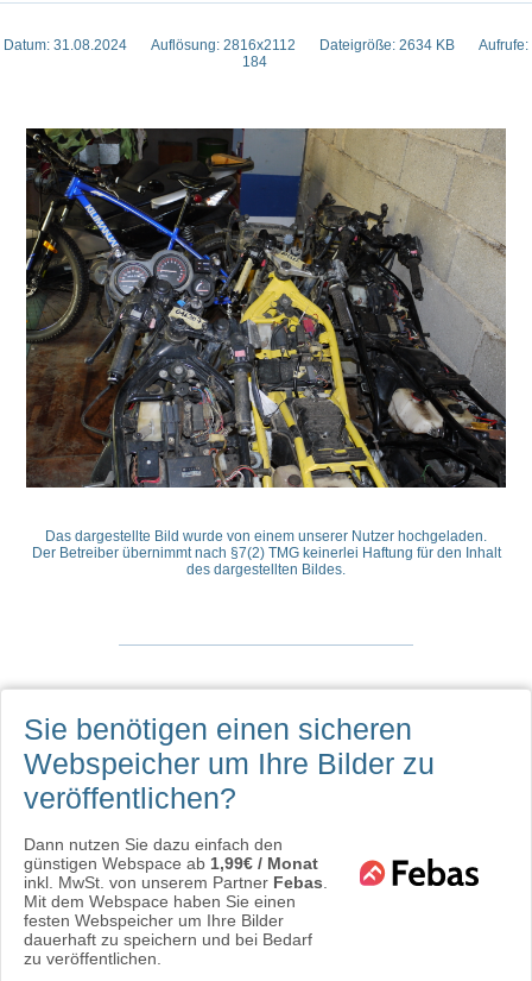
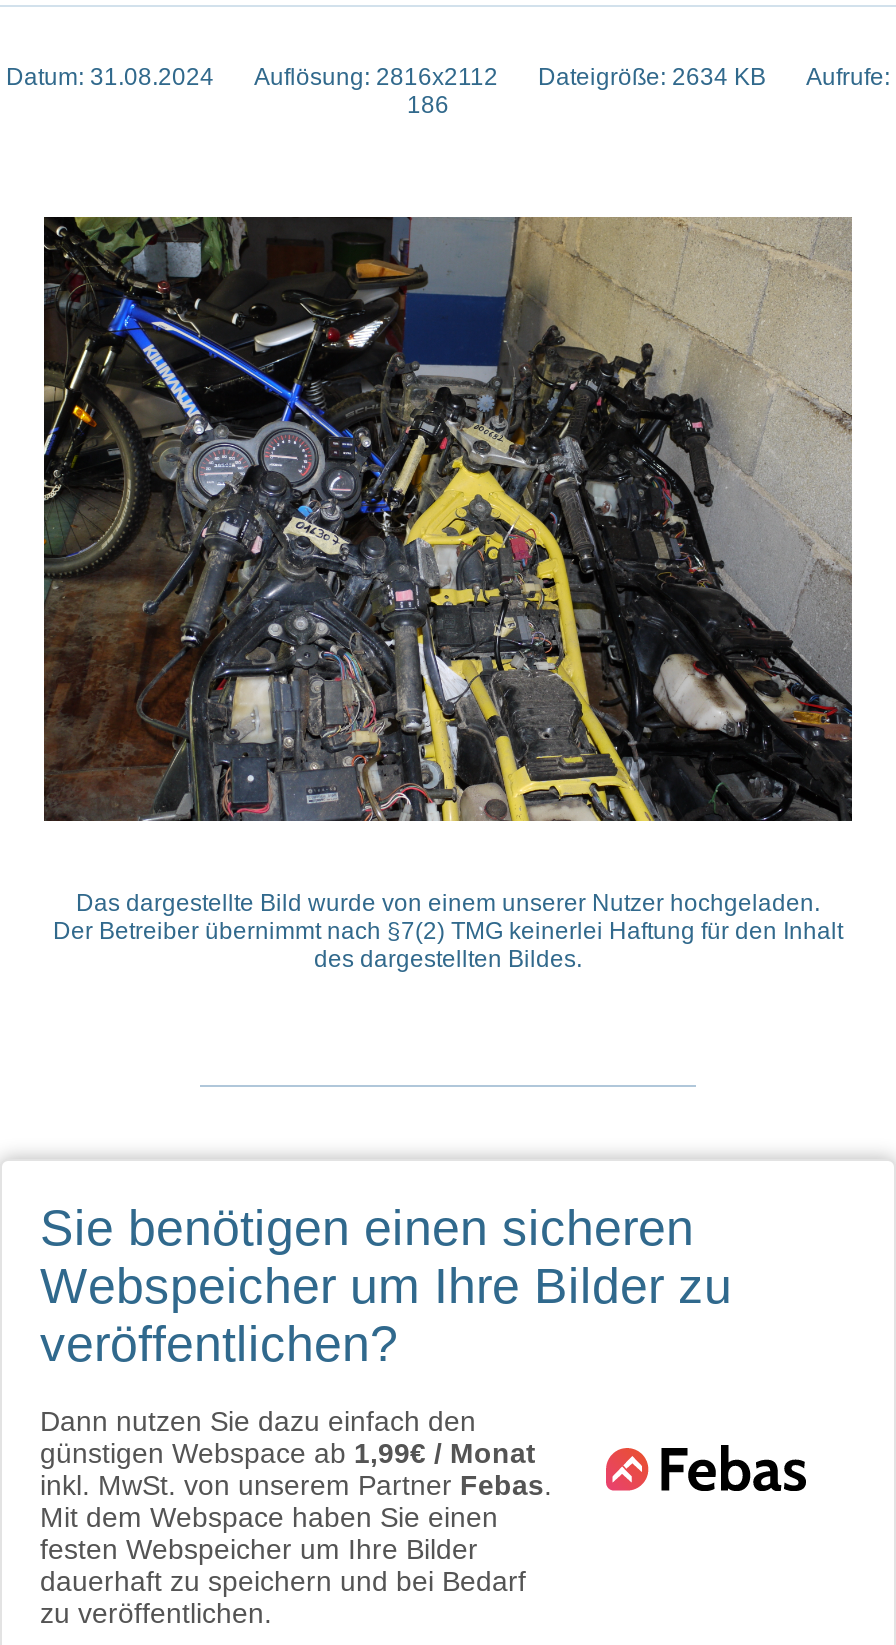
- 184
+ 186
